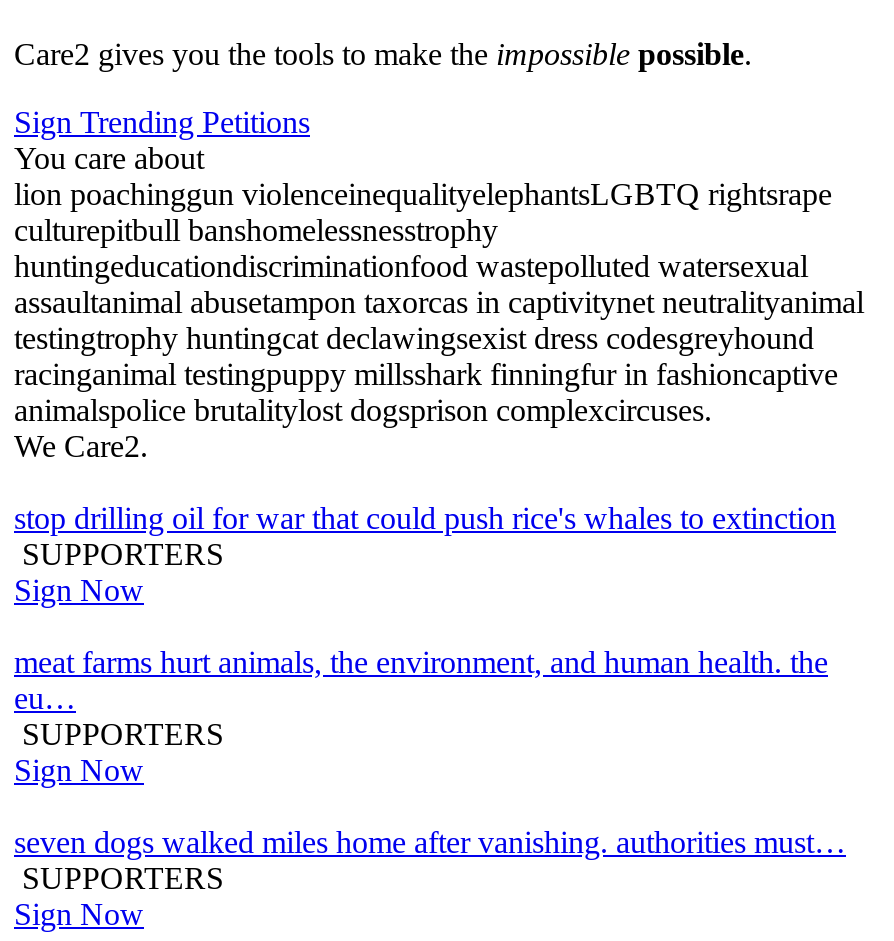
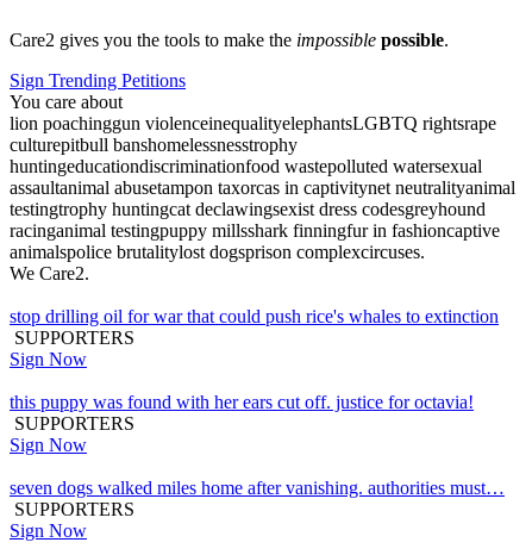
- meat farms hurt animals, the environment, and human health. the
- eu…
+ this puppy was found with her ears cut off. justice for octavia!
